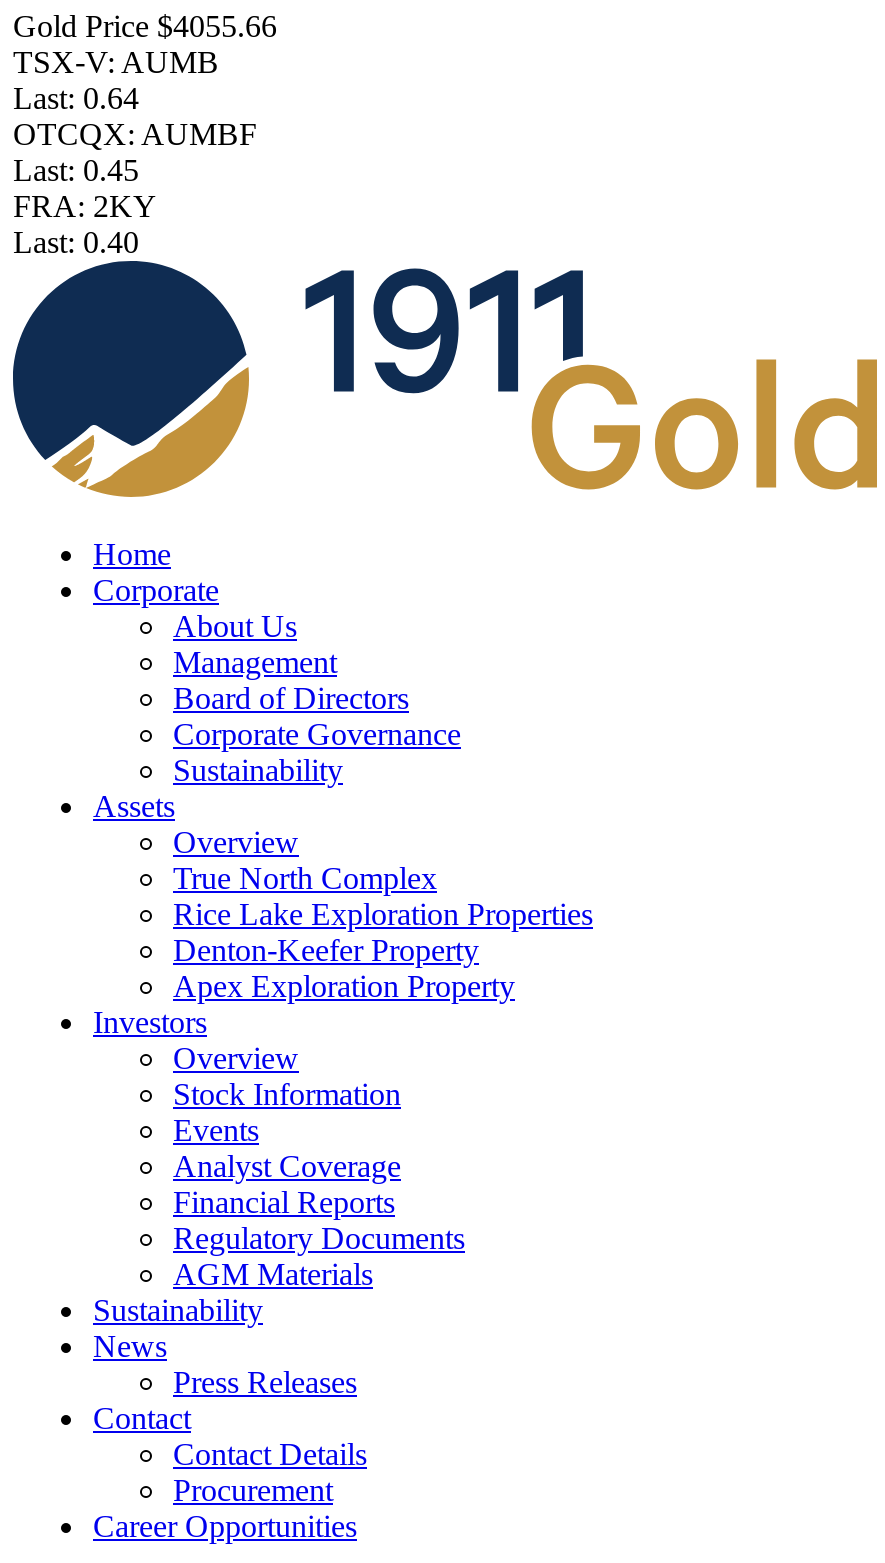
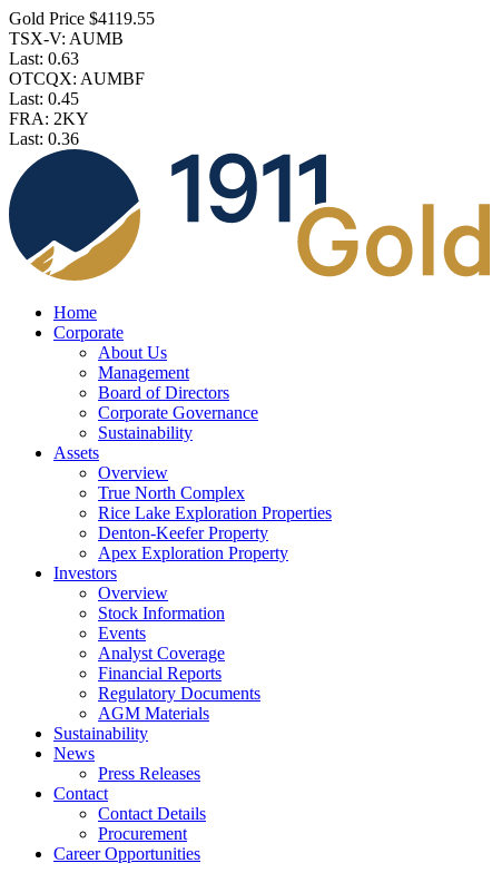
- Gold Price $4055.66
+ Gold Price $4119.55

- Last: 0.64
+ Last: 0.63

- Last: 0.40
+ Last: 0.36
